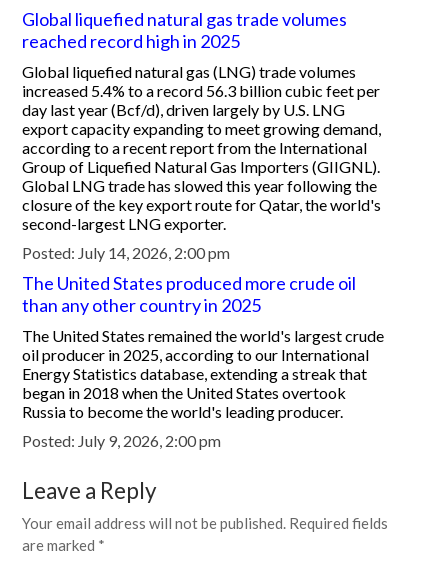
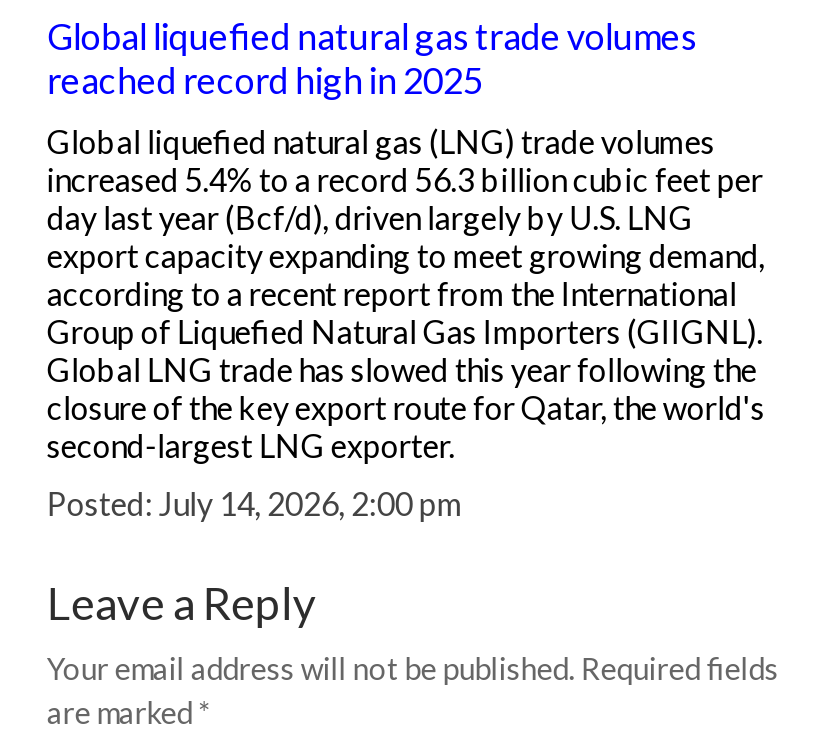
- The United States produced more crude oil
- than any other country in 2025
- The United States remained the world's largest crude
- oil producer in 2025, according to our International
- Energy Statistics database, extending a streak that
- began in 2018 when the United States overtook
- Russia to become the world's leading producer.
- Posted: July 9, 2026, 2:00 pm
